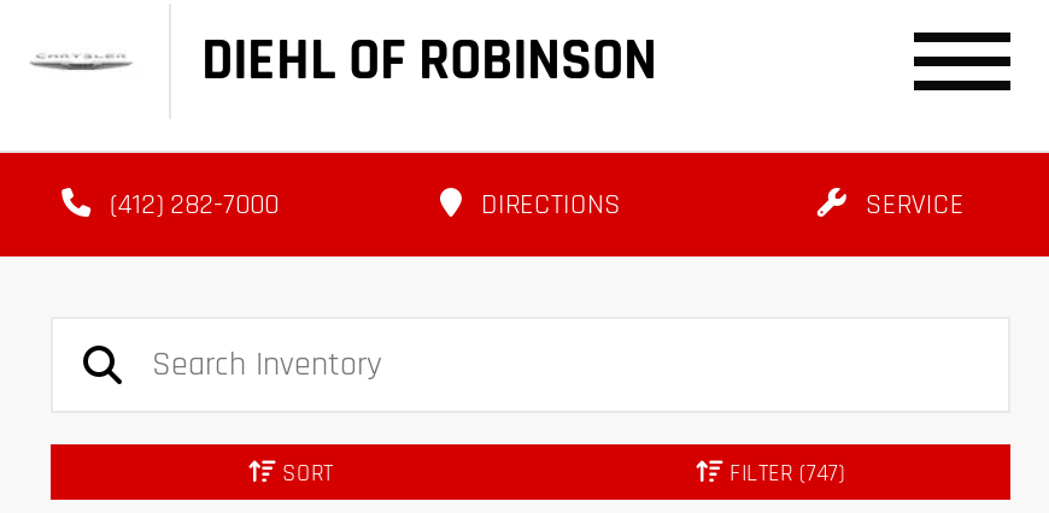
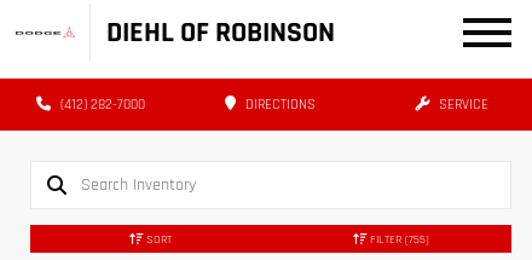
- FILTER (747)
+ FILTER (755)
